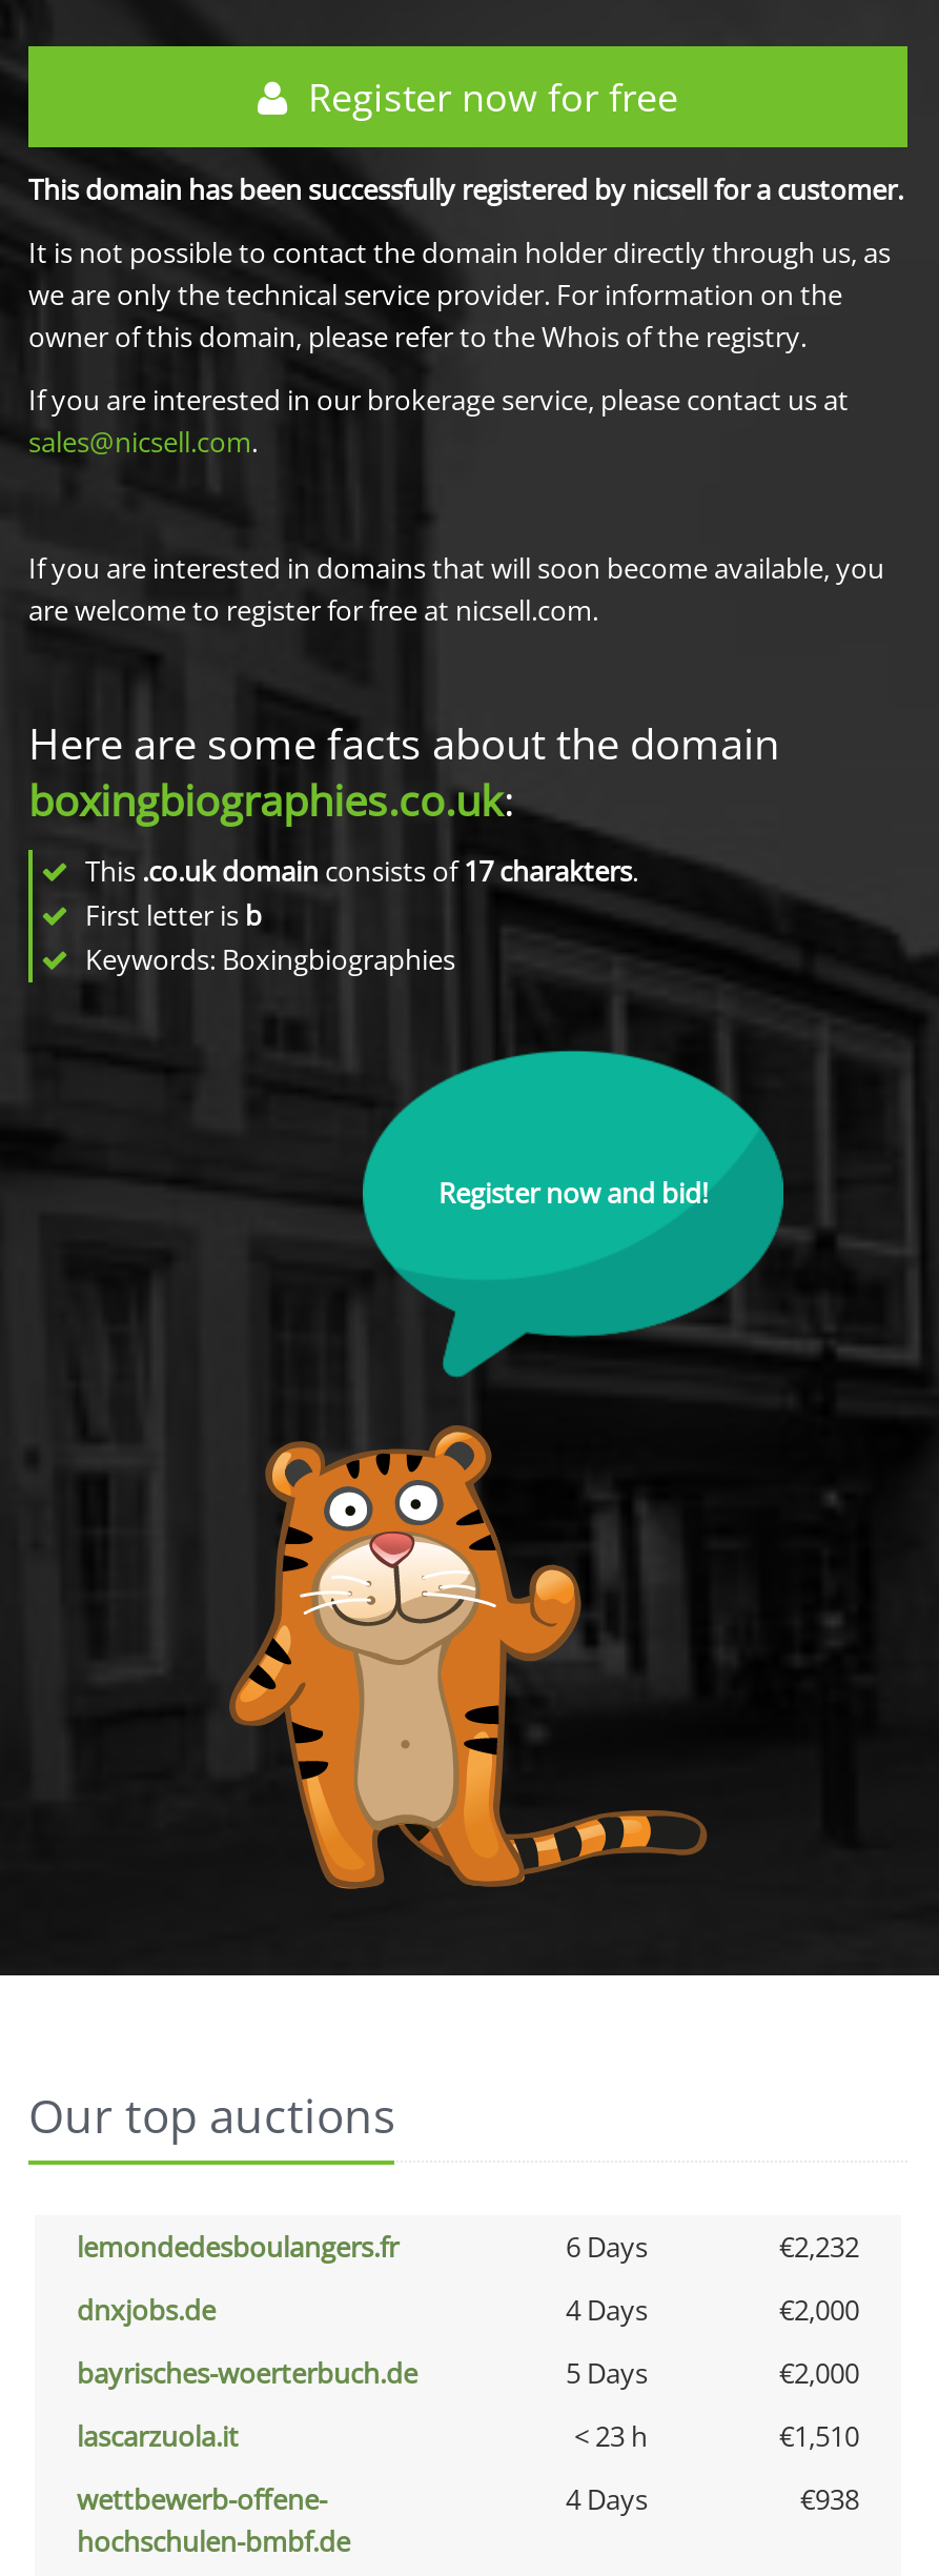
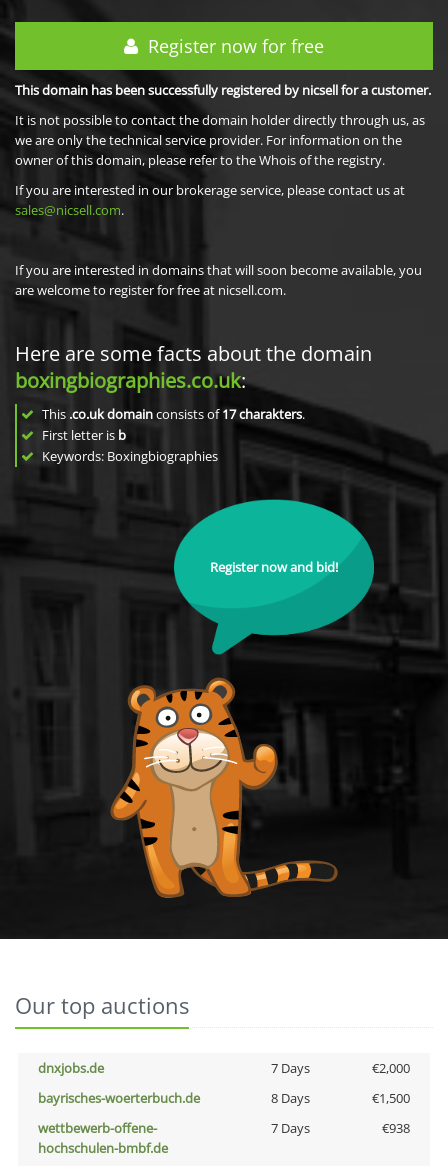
- lemondedesboulangers.fr
- 6 Days
- €2,232

- 4 Days
+ 7 Days

- 5 Days
- €2,000
- lascarzuola.it
- < 23 h
- €1,510
+ 8 Days
+ €1,500

- 4 Days
+ 7 Days
